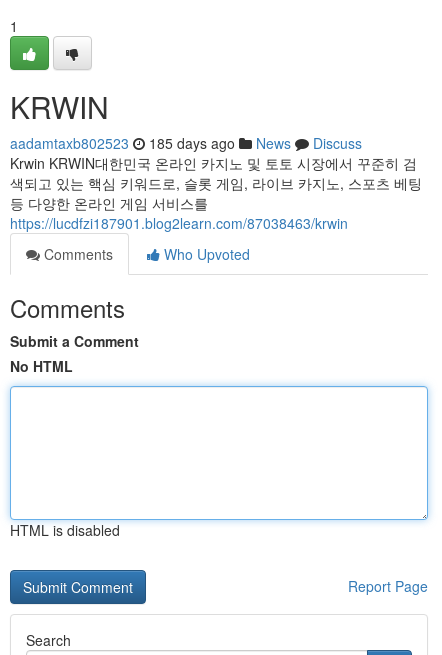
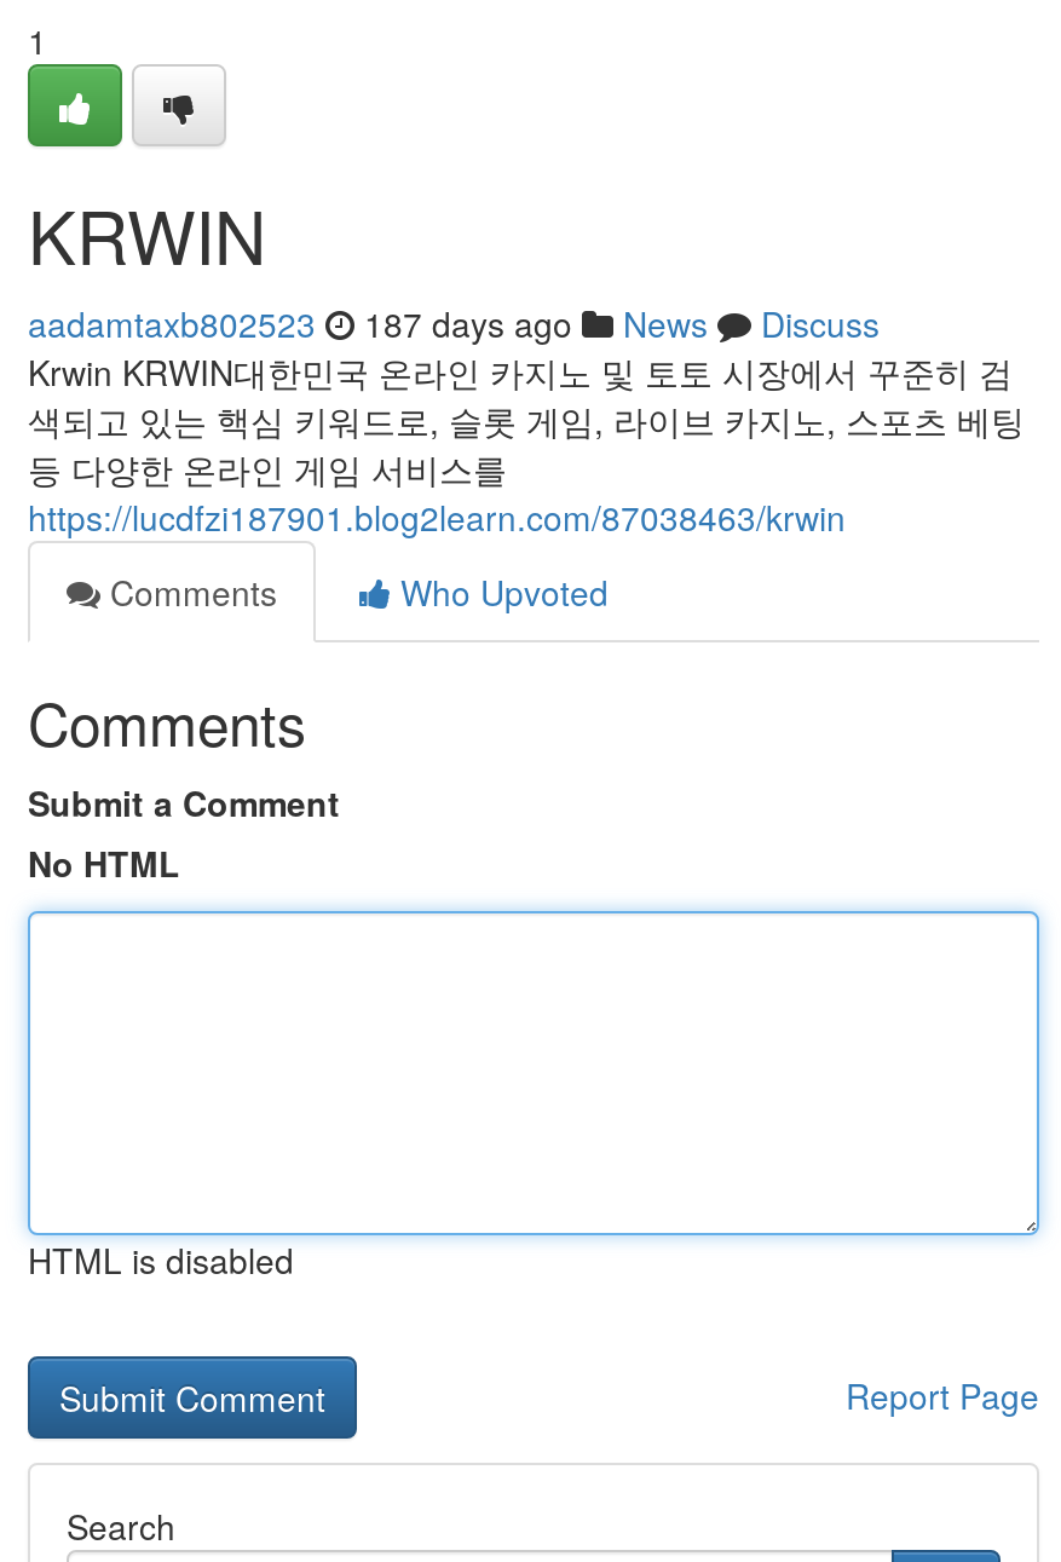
- aadamtaxb802523 185 days ago News Discuss
+ aadamtaxb802523 187 days ago News Discuss
